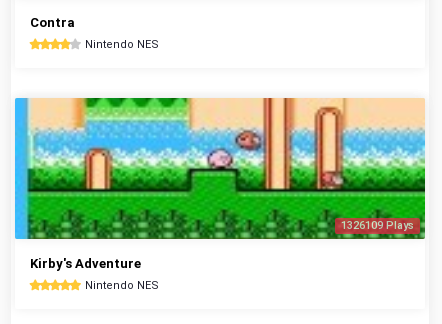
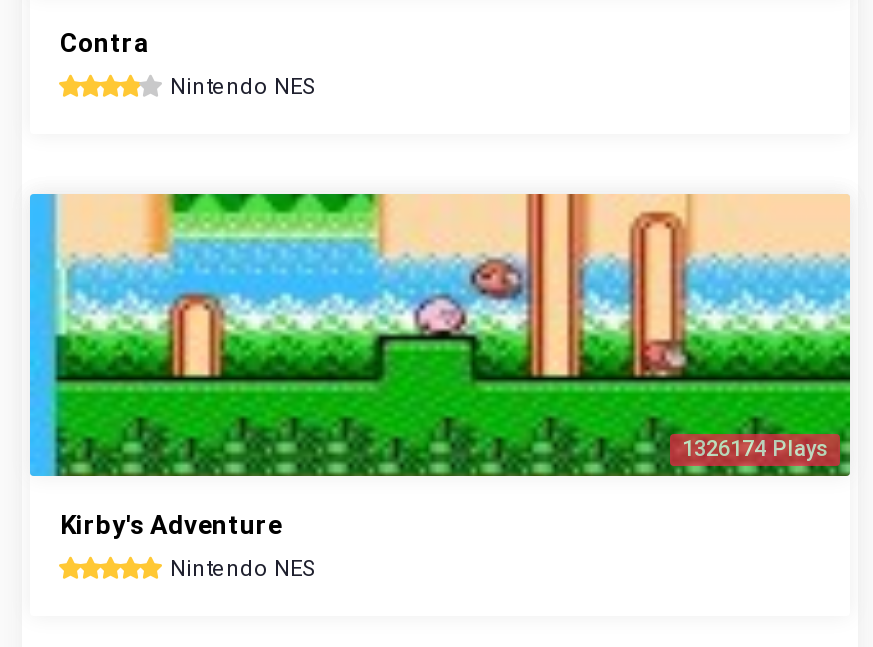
- 1326109 Plays
+ 1326174 Plays
